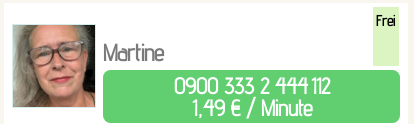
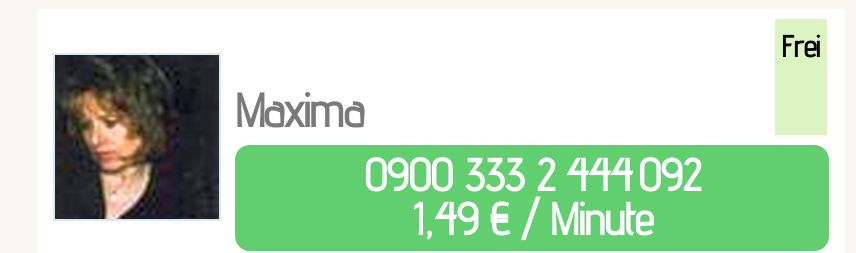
- [image]
- Martine
+ [image]
+ Maxima

- 0900 333 2 444 112
+ 0900 333 2 444 092
